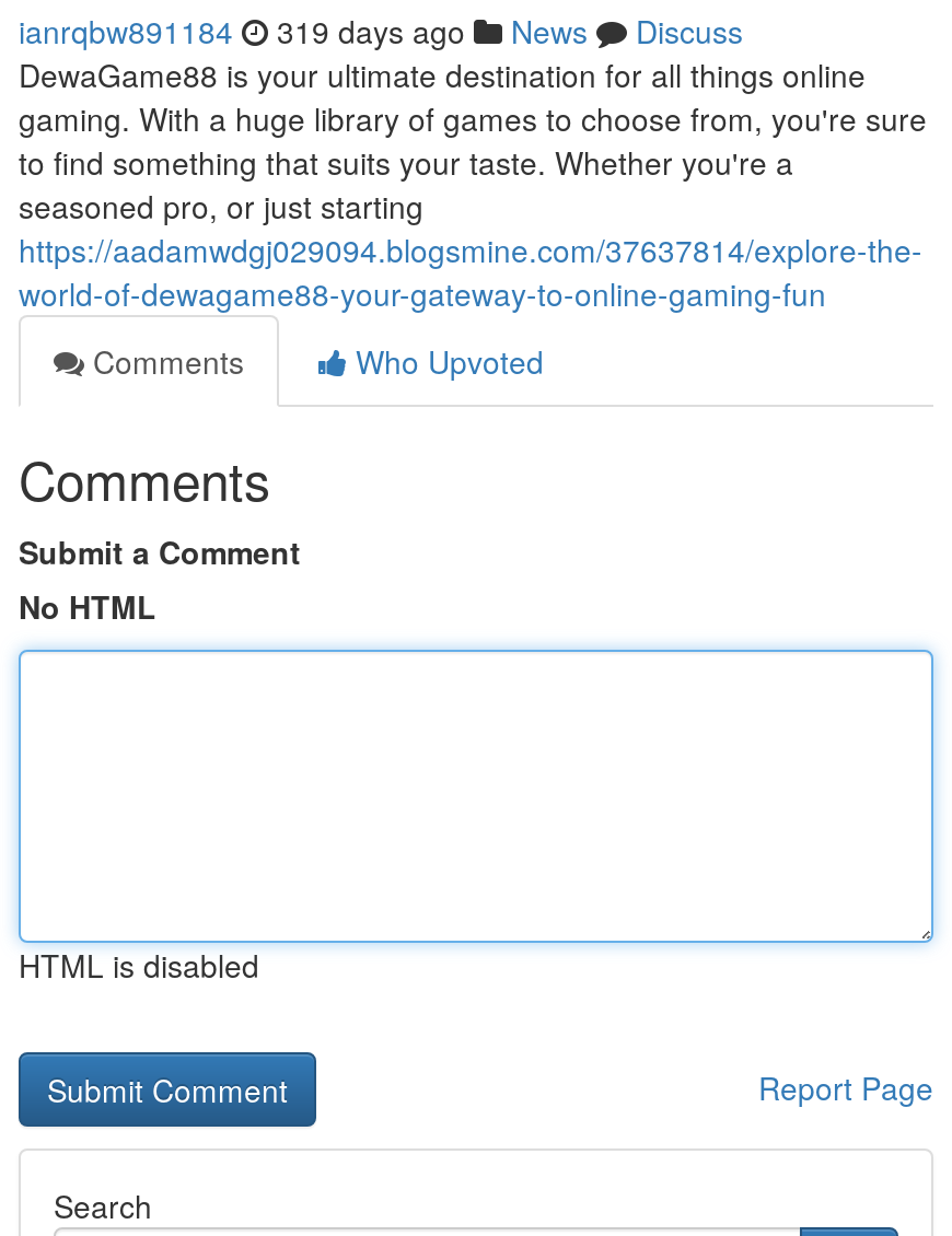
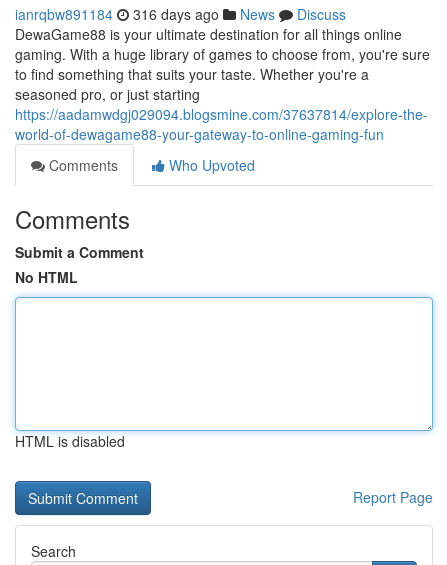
- ianrqbw891184 319 days ago News Discuss
+ ianrqbw891184 316 days ago News Discuss
